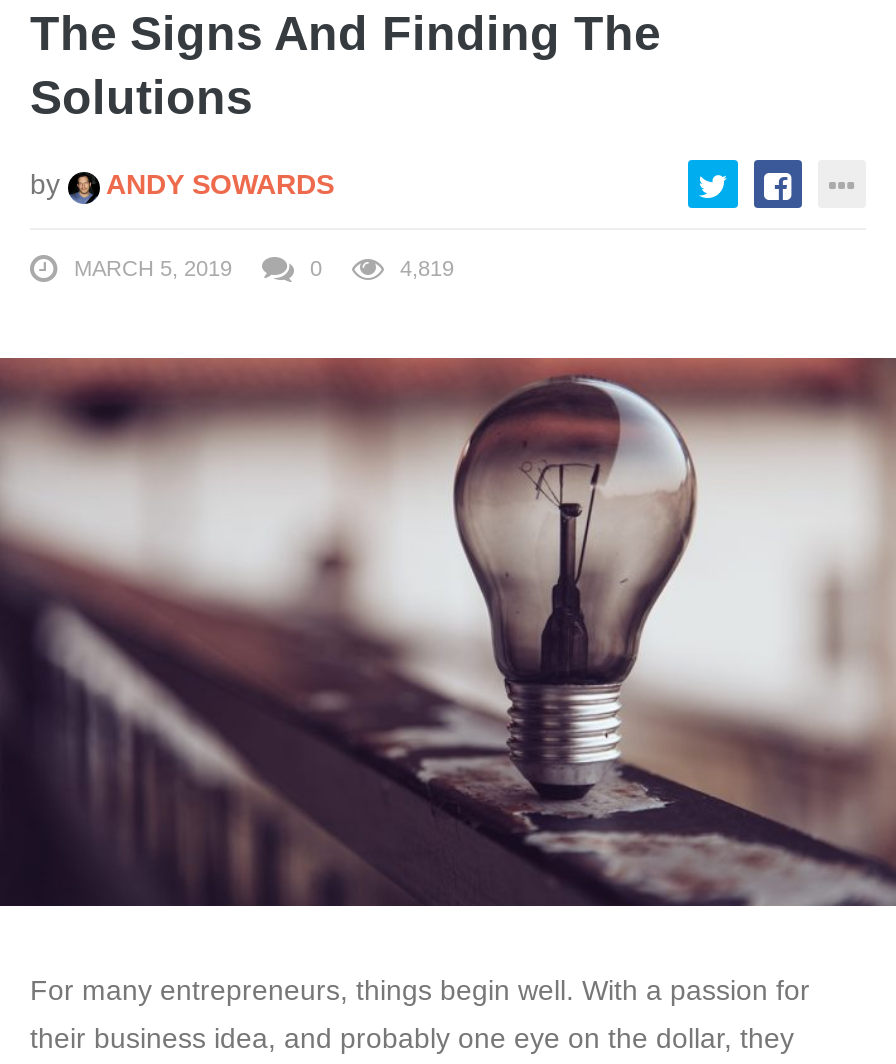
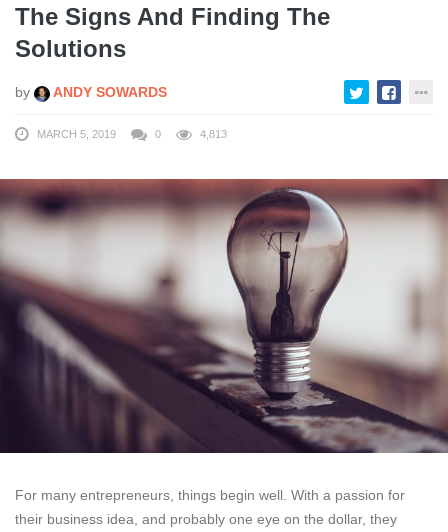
- 4,819
+ 4,813
